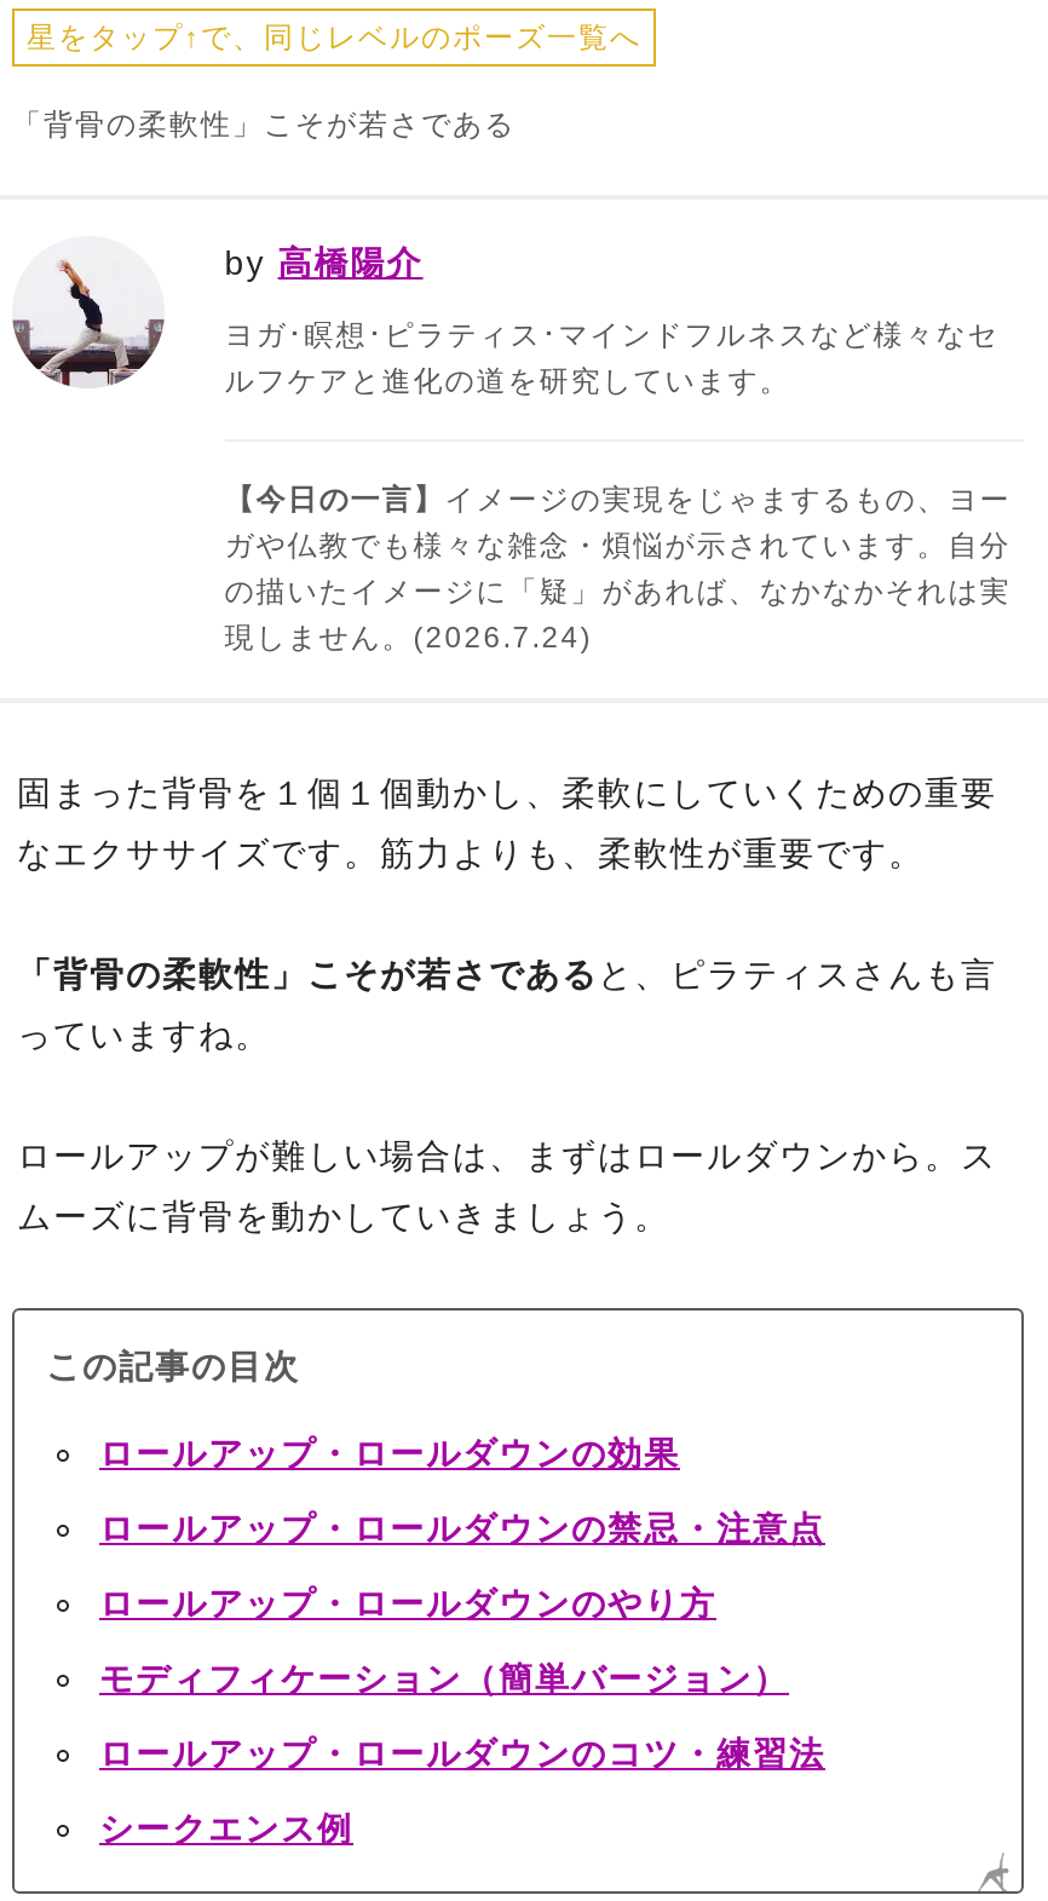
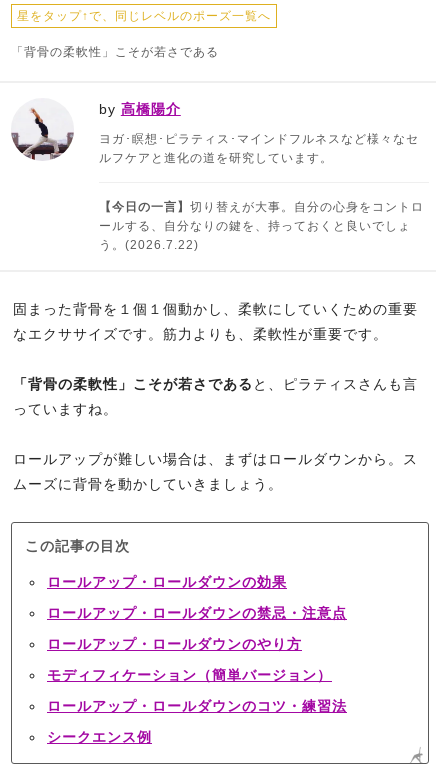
- 【今日の一言】イメージの実現をじゃまするもの、ヨー
- ガや仏教でも様々な雑念・煩悩が示されています。自分
- の描いたイメージに「疑」があれば、なかなかそれは実
- 現しません。(2026.7.24)
+ 【今日の一言】切り替えが大事。自分の心身をコントロ
+ ールする、自分なりの鍵を、持っておくと良いでしょ
+ う。(2026.7.22)
